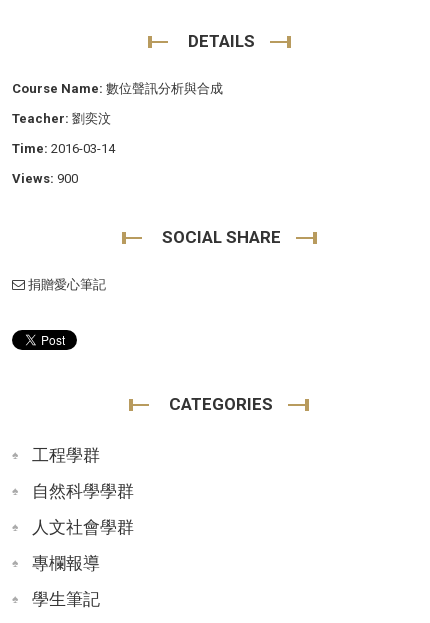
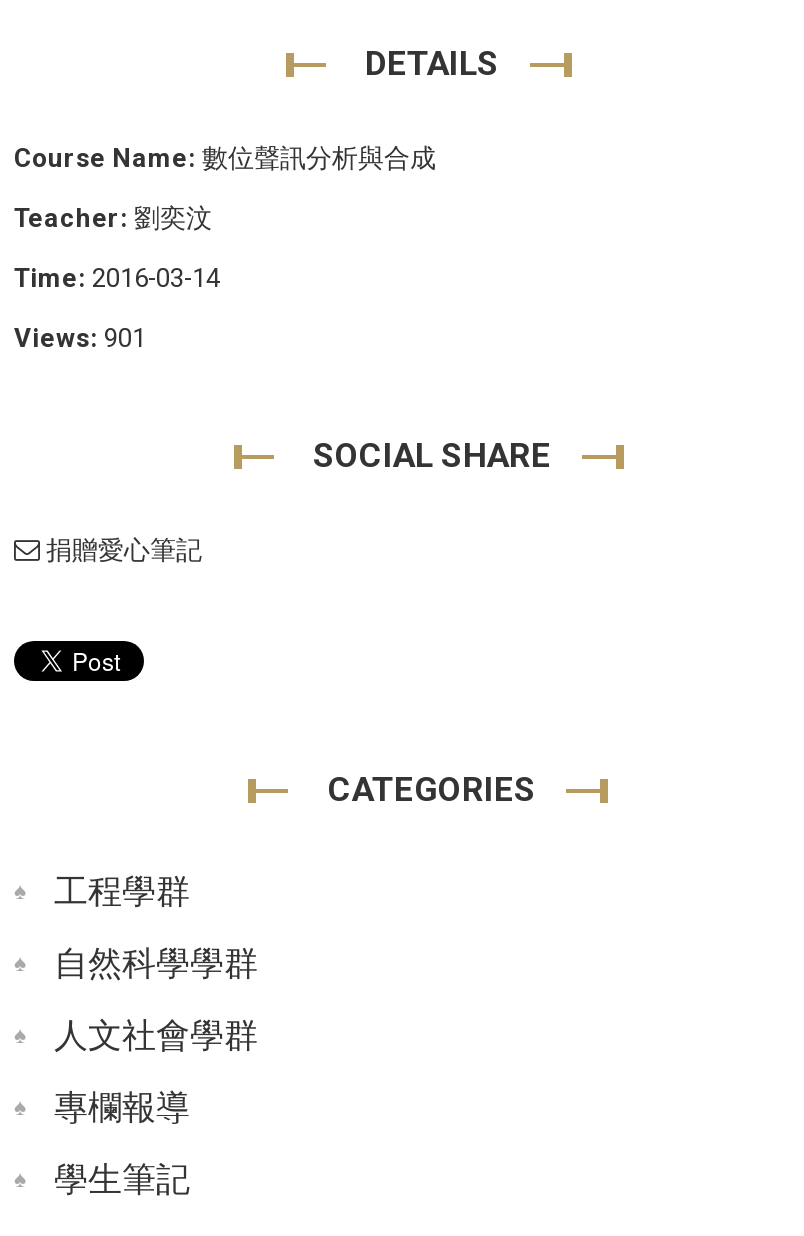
- Views: 900
+ Views: 901
